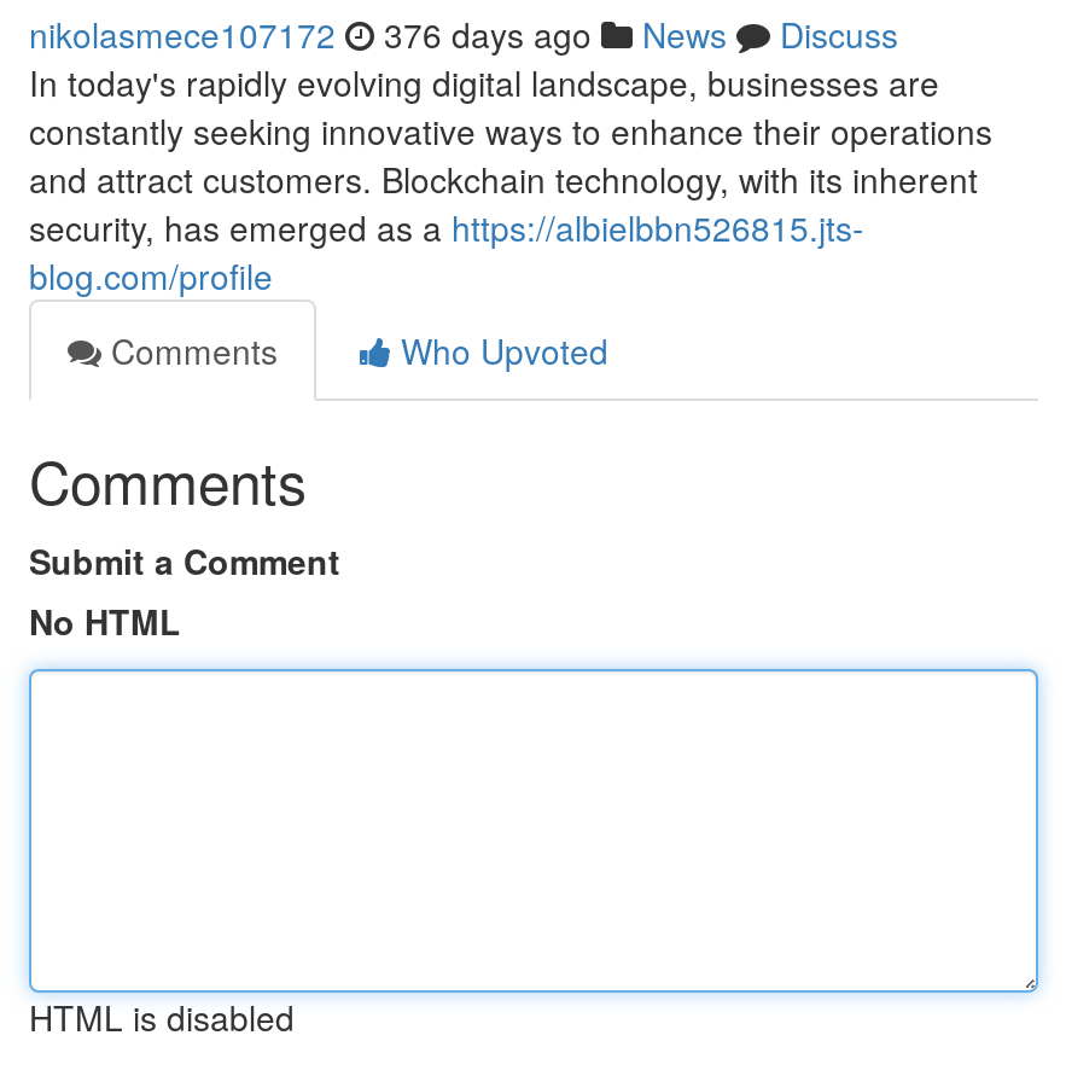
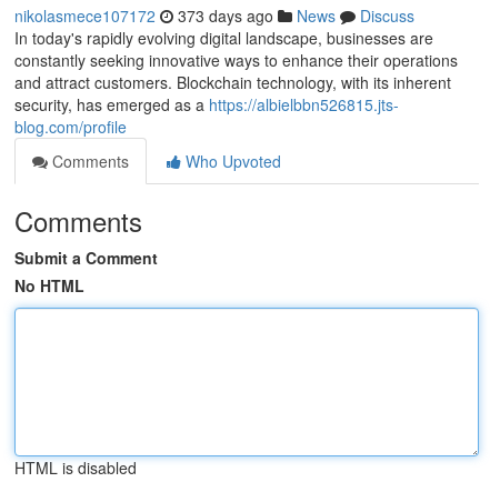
- nikolasmece107172 376 days ago News Discuss
+ nikolasmece107172 373 days ago News Discuss
